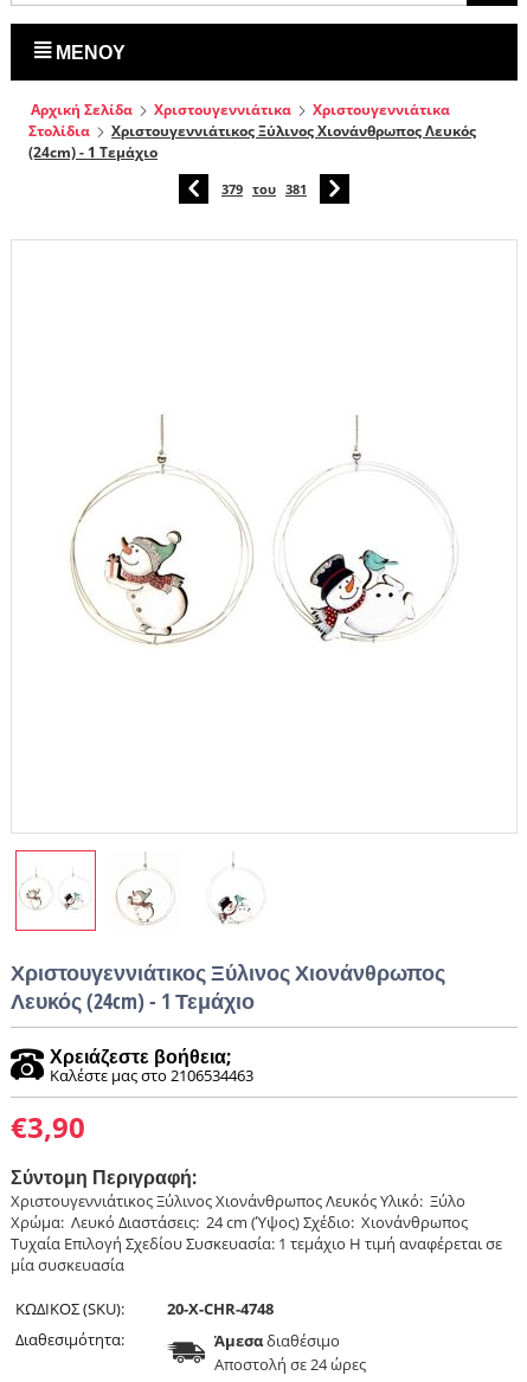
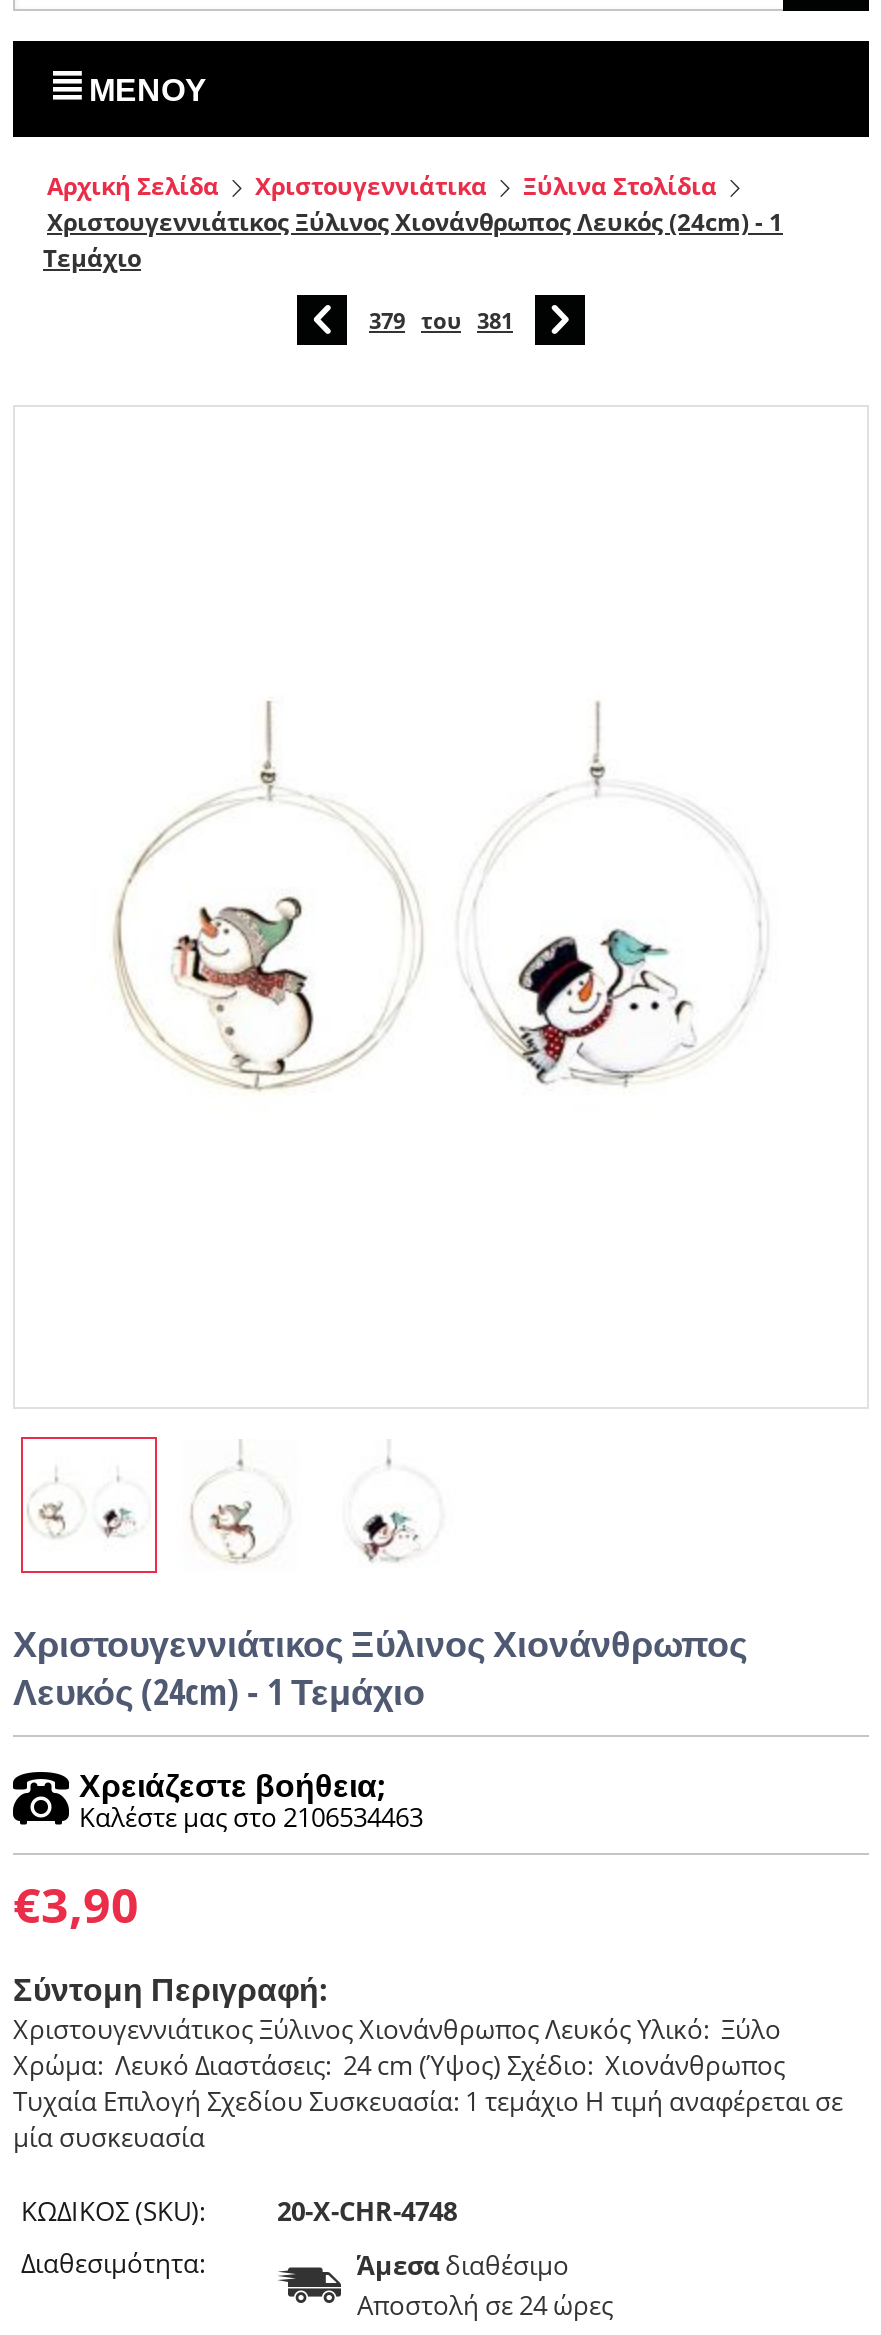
- Χριστουγεννιάτικα
- Στολίδια
- Χριστουγεννιάτικος Ξύλινος Χιονάνθρωπος Λευκός
- (24cm) - 1 Τεμάχιο
+ Ξύλινα Στολίδια
+ Χριστουγεννιάτικος Ξύλινος Χιονάνθρωπος Λευκός (24cm) - 1
+ Τεμάχιο
